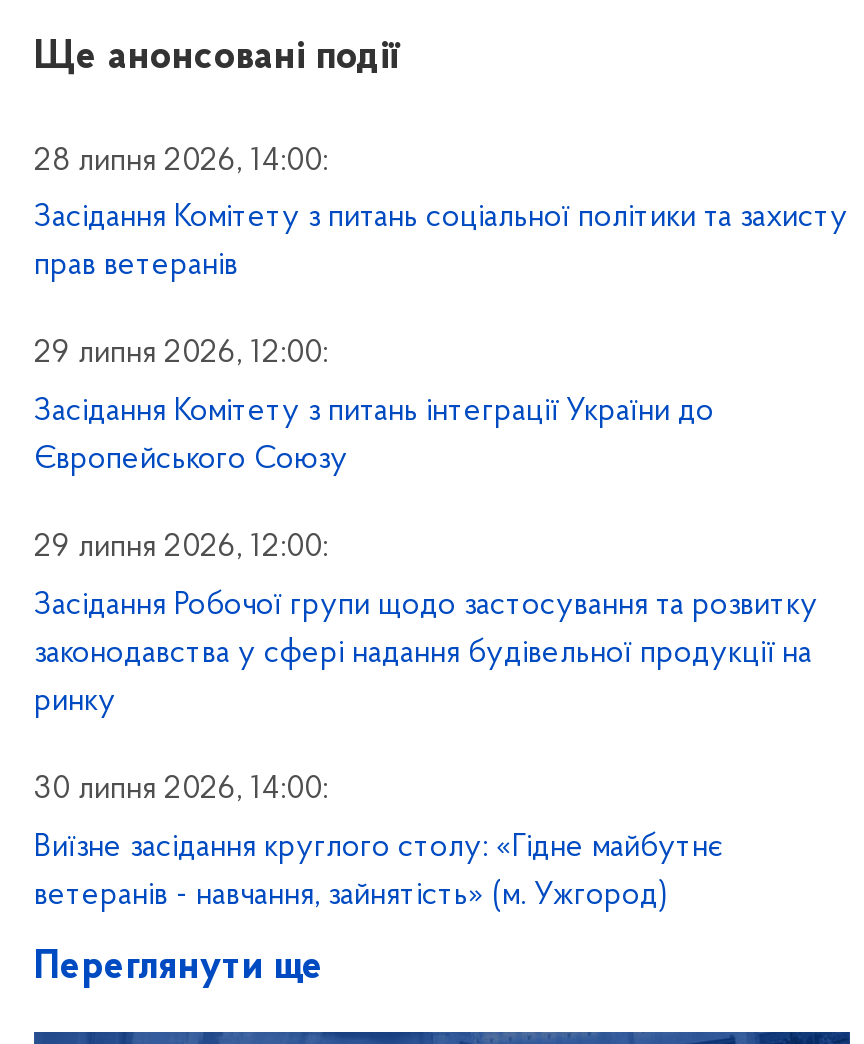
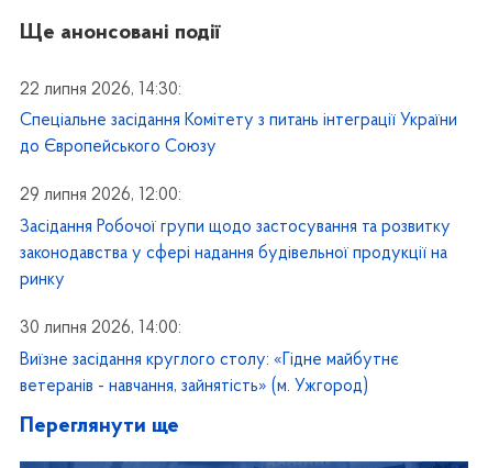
- 28 липня 2026, 14:00:
- Засідання Комітету з питань соціальної політики та захисту
- прав ветеранів
- 29 липня 2026, 12:00:
- Засідання Комітету з питань інтеграції України до
- Європейського Союзу
+ 22 липня 2026, 14:30:
+ Спеціальне засідання Комітету з питань інтеграції України
+ до Європейського Союзу
